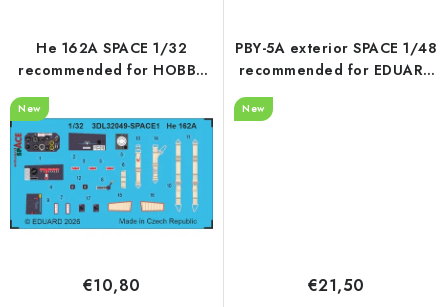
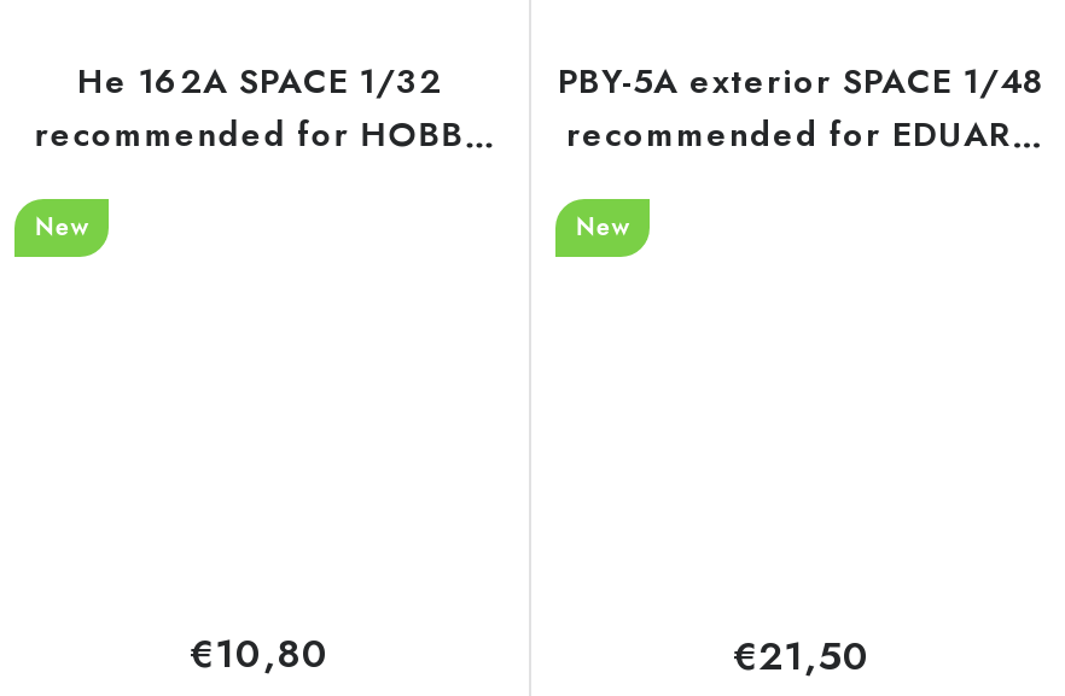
- [image]
